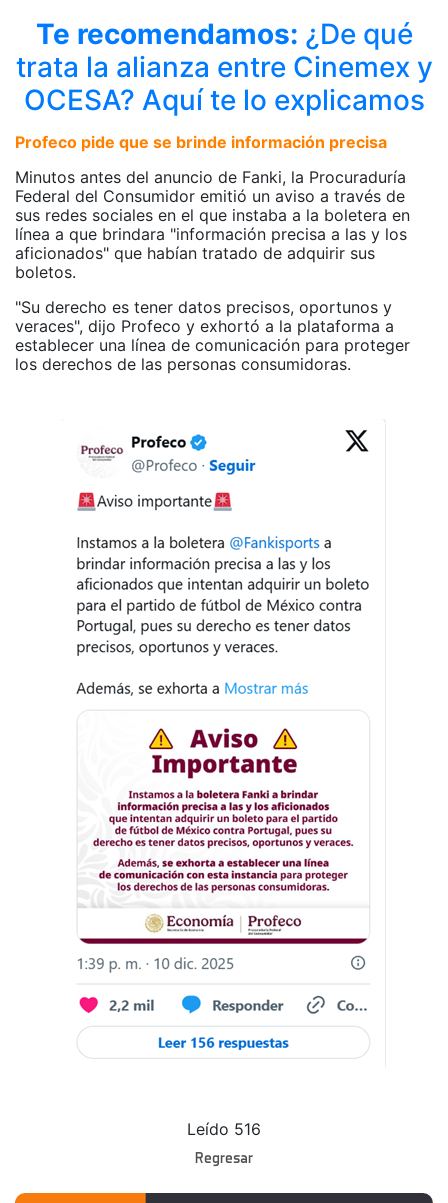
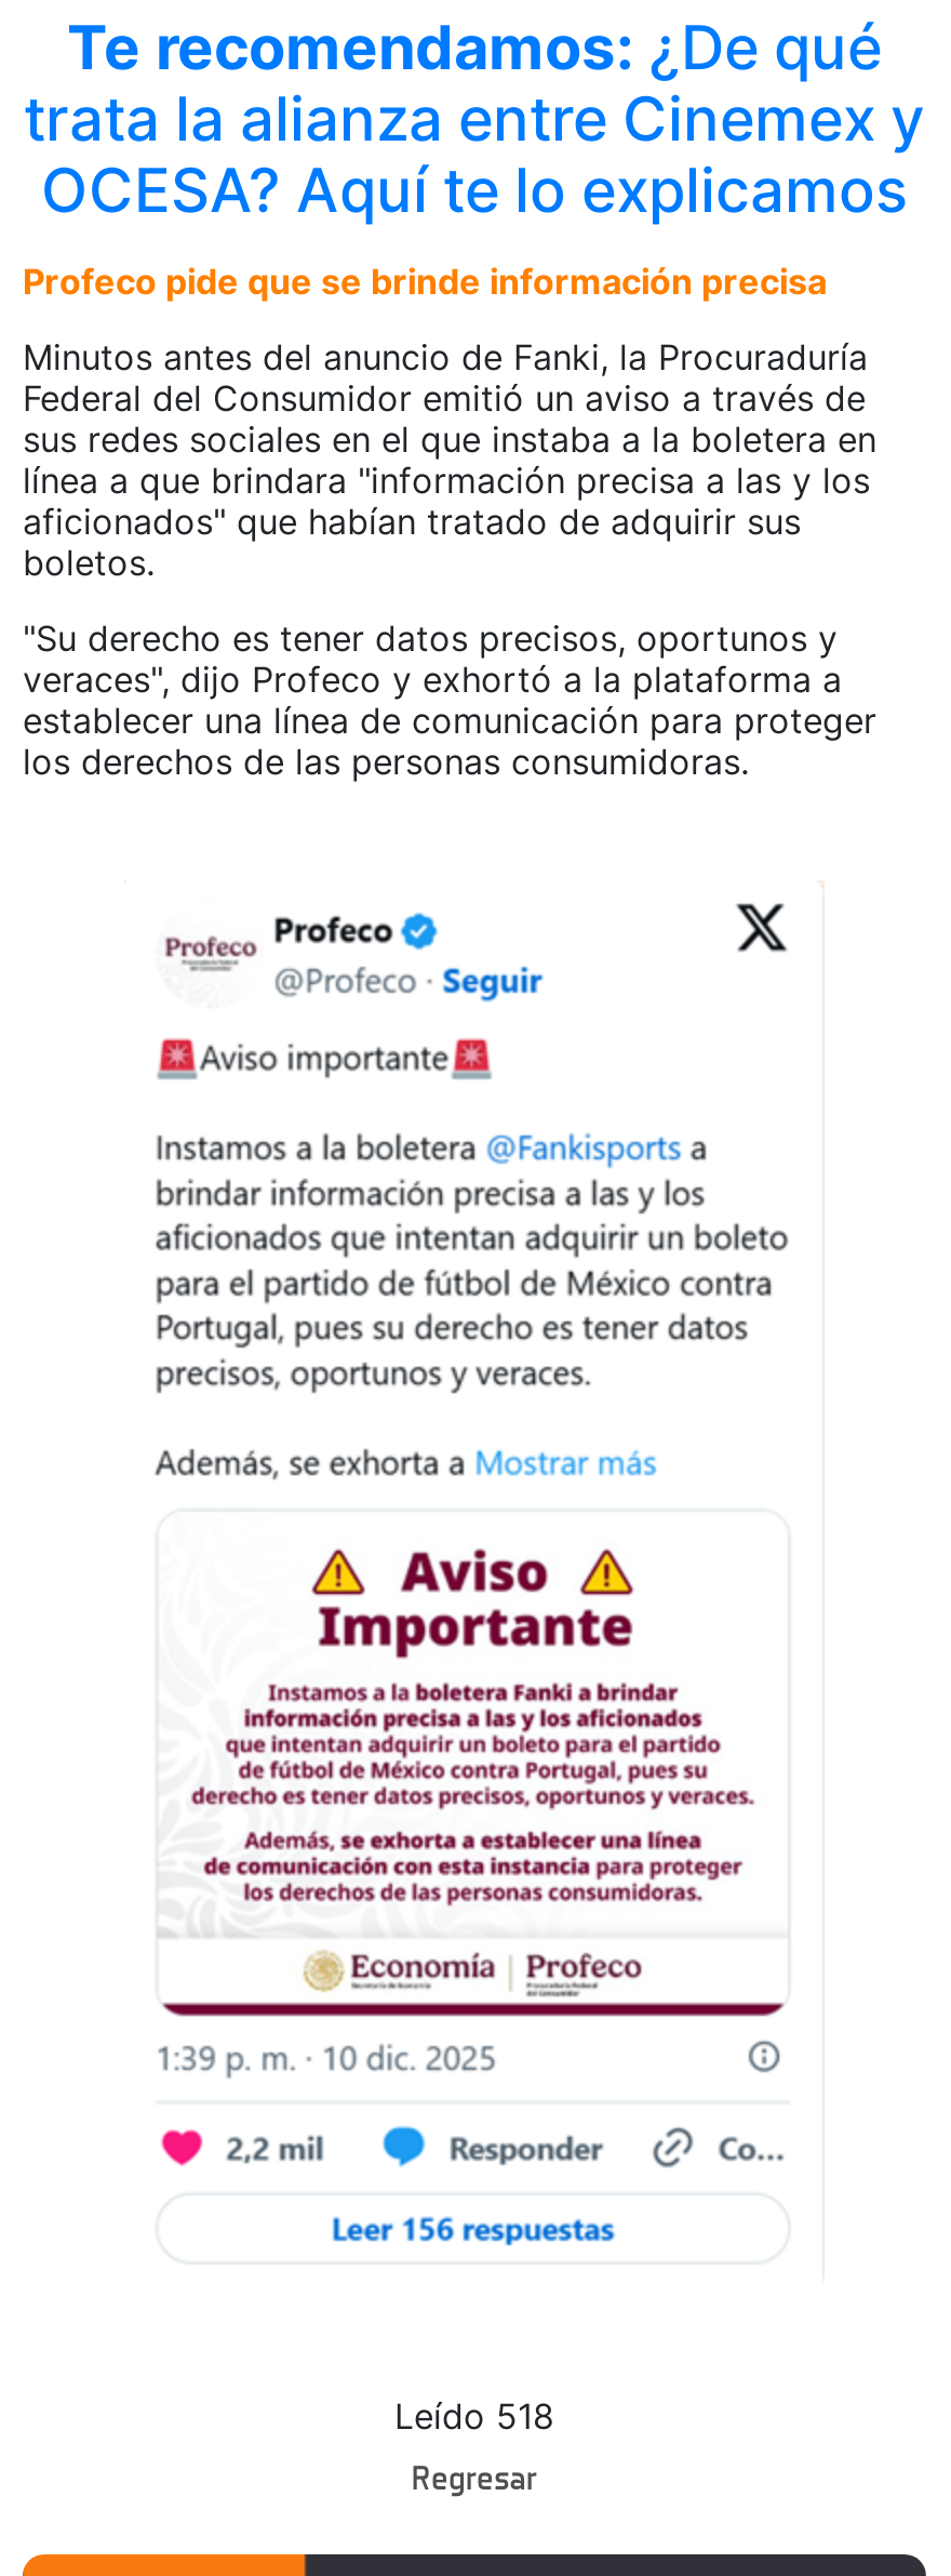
- Leído 516
+ Leído 518
